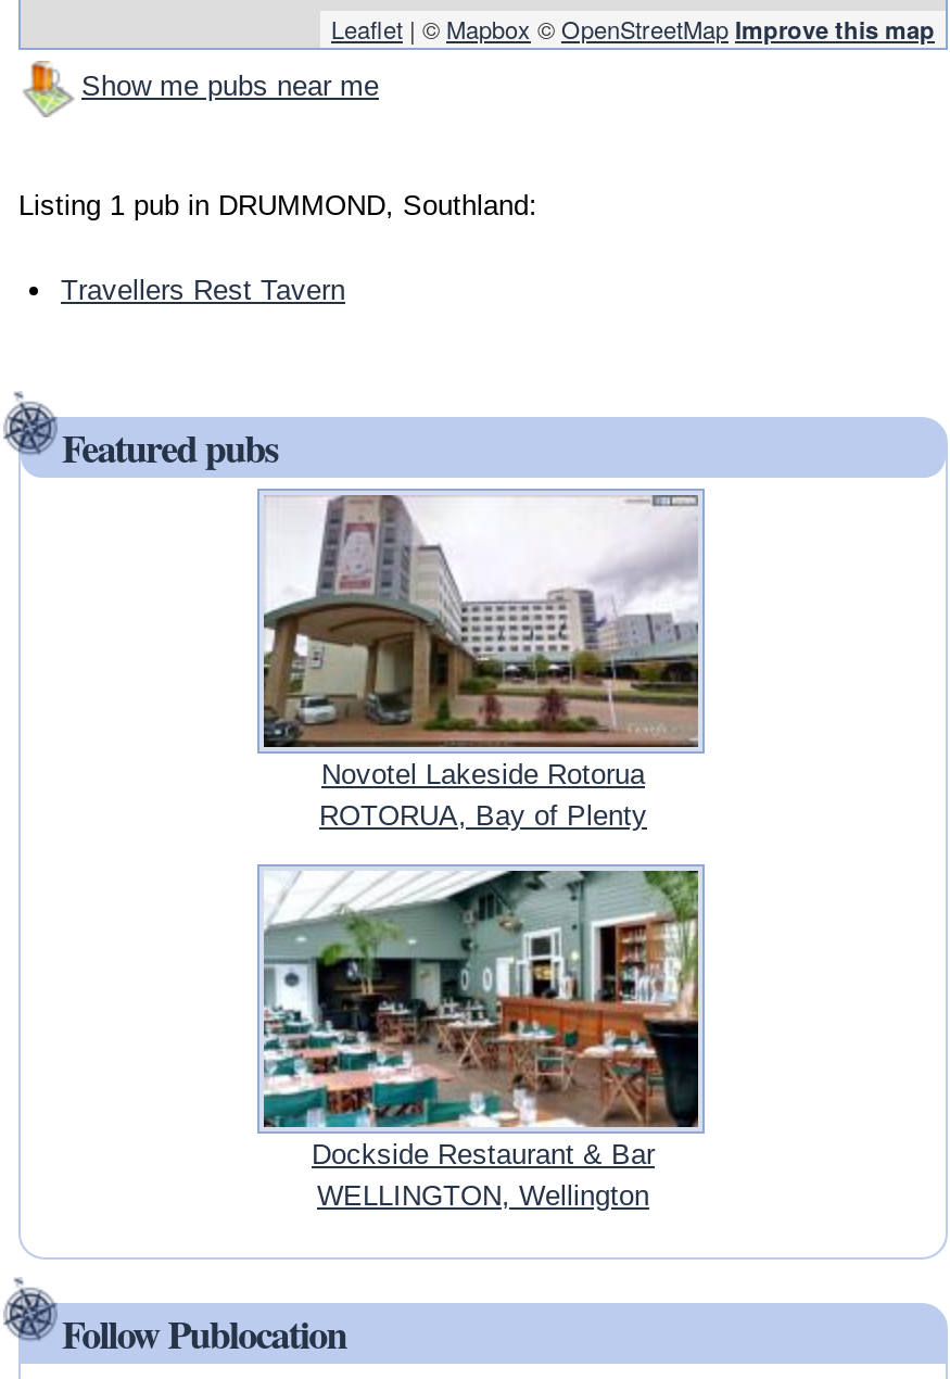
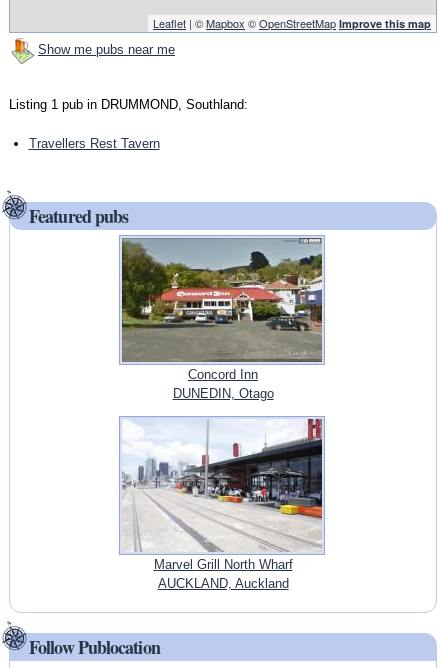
- [image]
- Novotel Lakeside Rotorua
- ROTORUA, Bay of Plenty
+ [image]
+ Concord Inn
+ DUNEDIN, Otago

- [image]
- Dockside Restaurant & Bar
- WELLINGTON, Wellington
+ [image]
+ Marvel Grill North Wharf
+ AUCKLAND, Auckland
